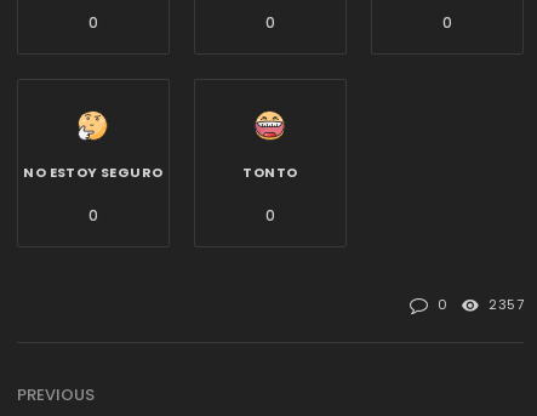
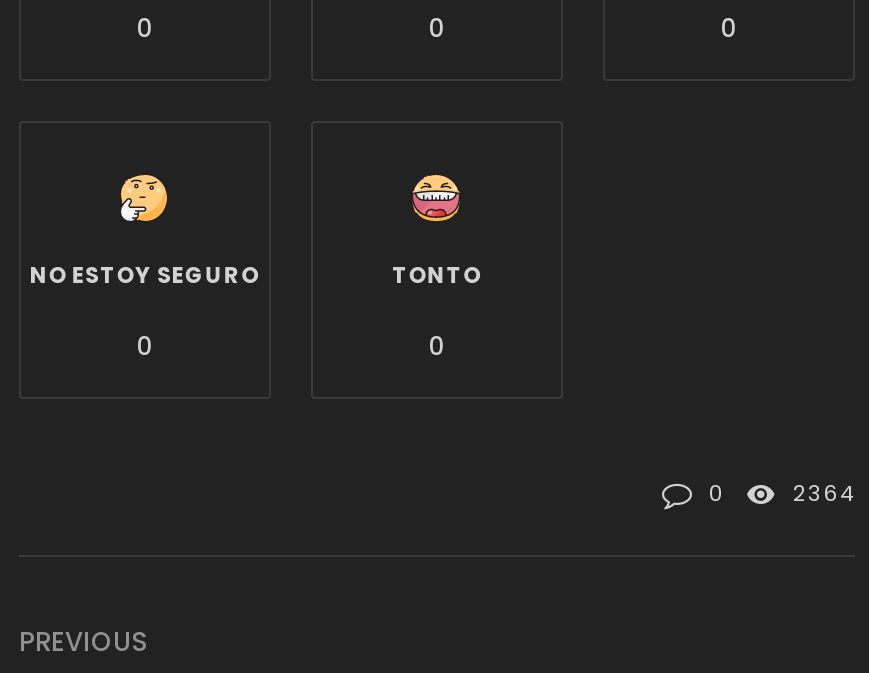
- 2357
+ 2364
